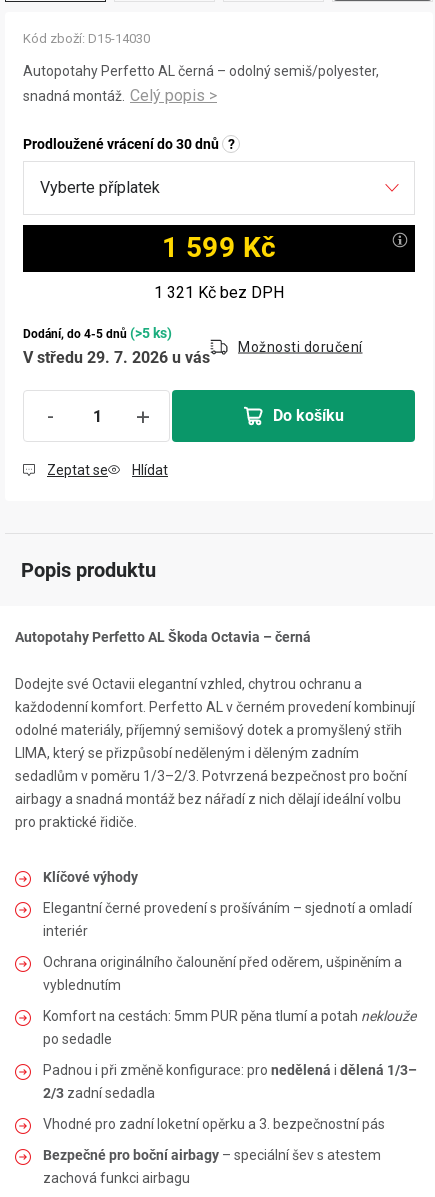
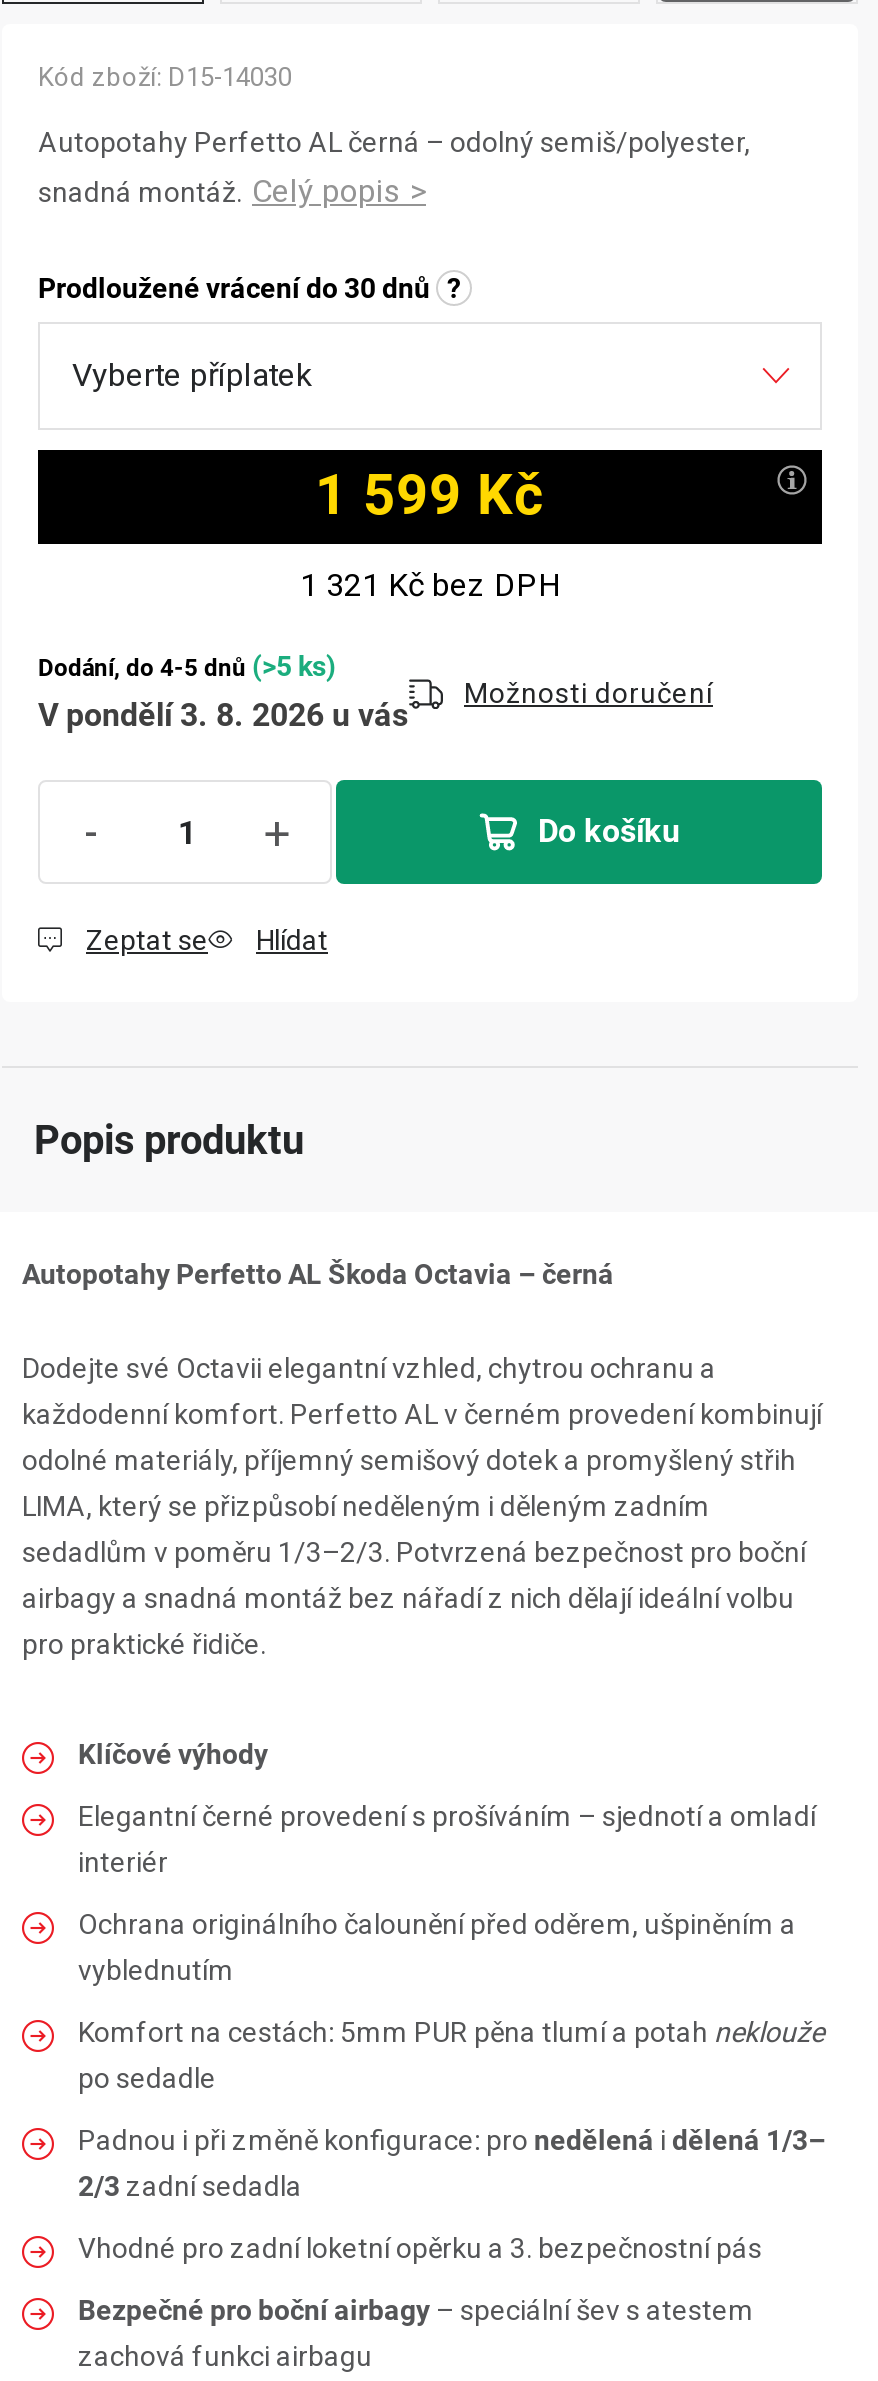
- V středu 29. 7. 2026 u vás
+ V pondělí 3. 8. 2026 u vás
